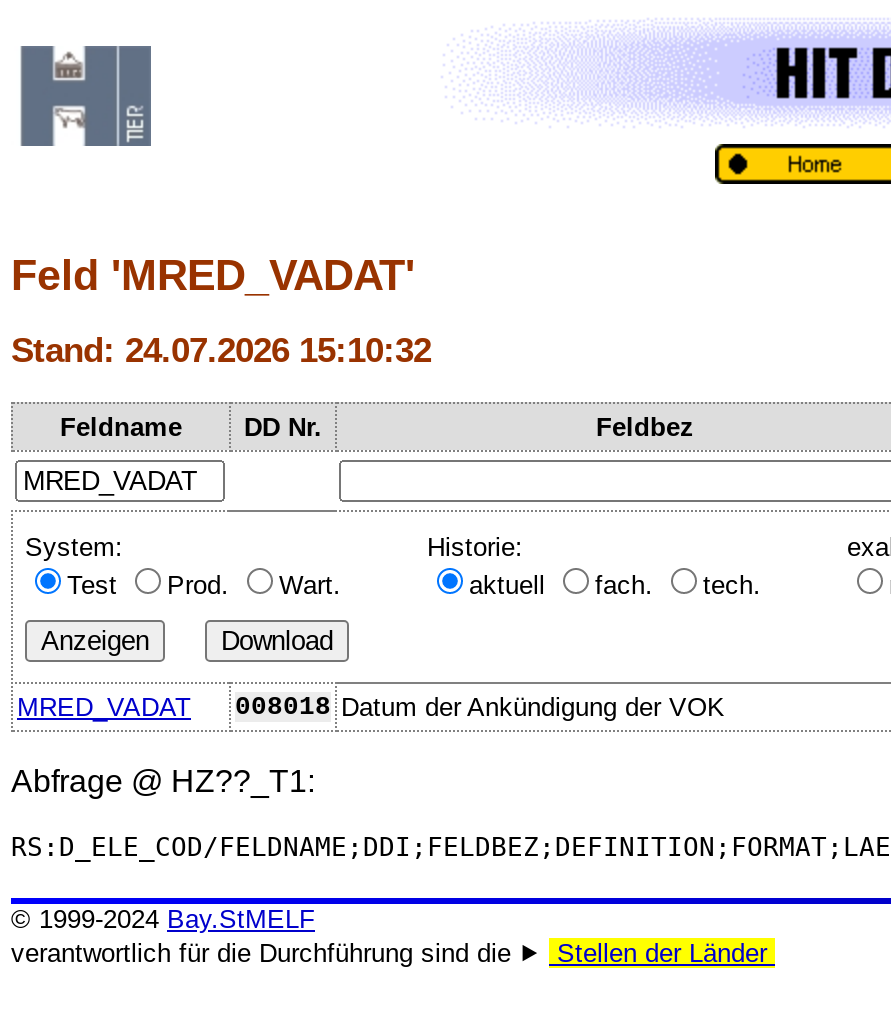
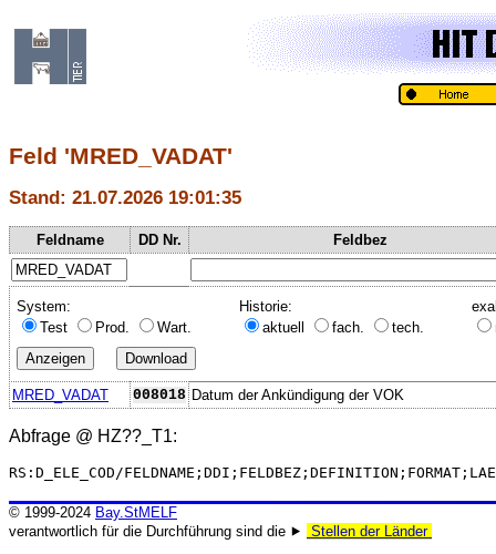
- Stand: 24.07.2026 15:10:32
+ Stand: 21.07.2026 19:01:35
